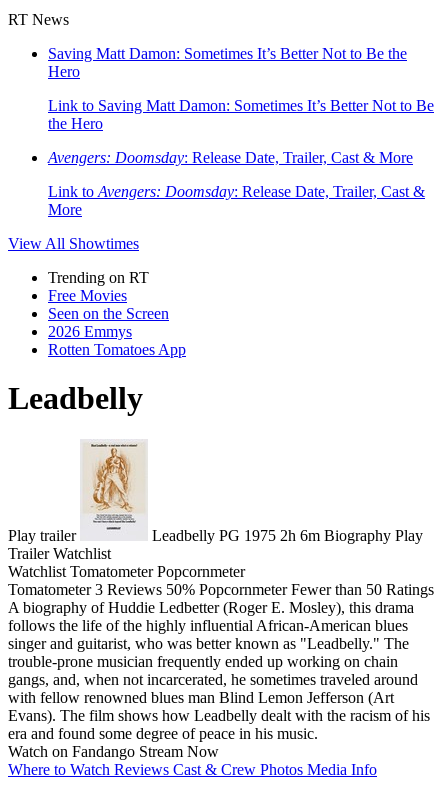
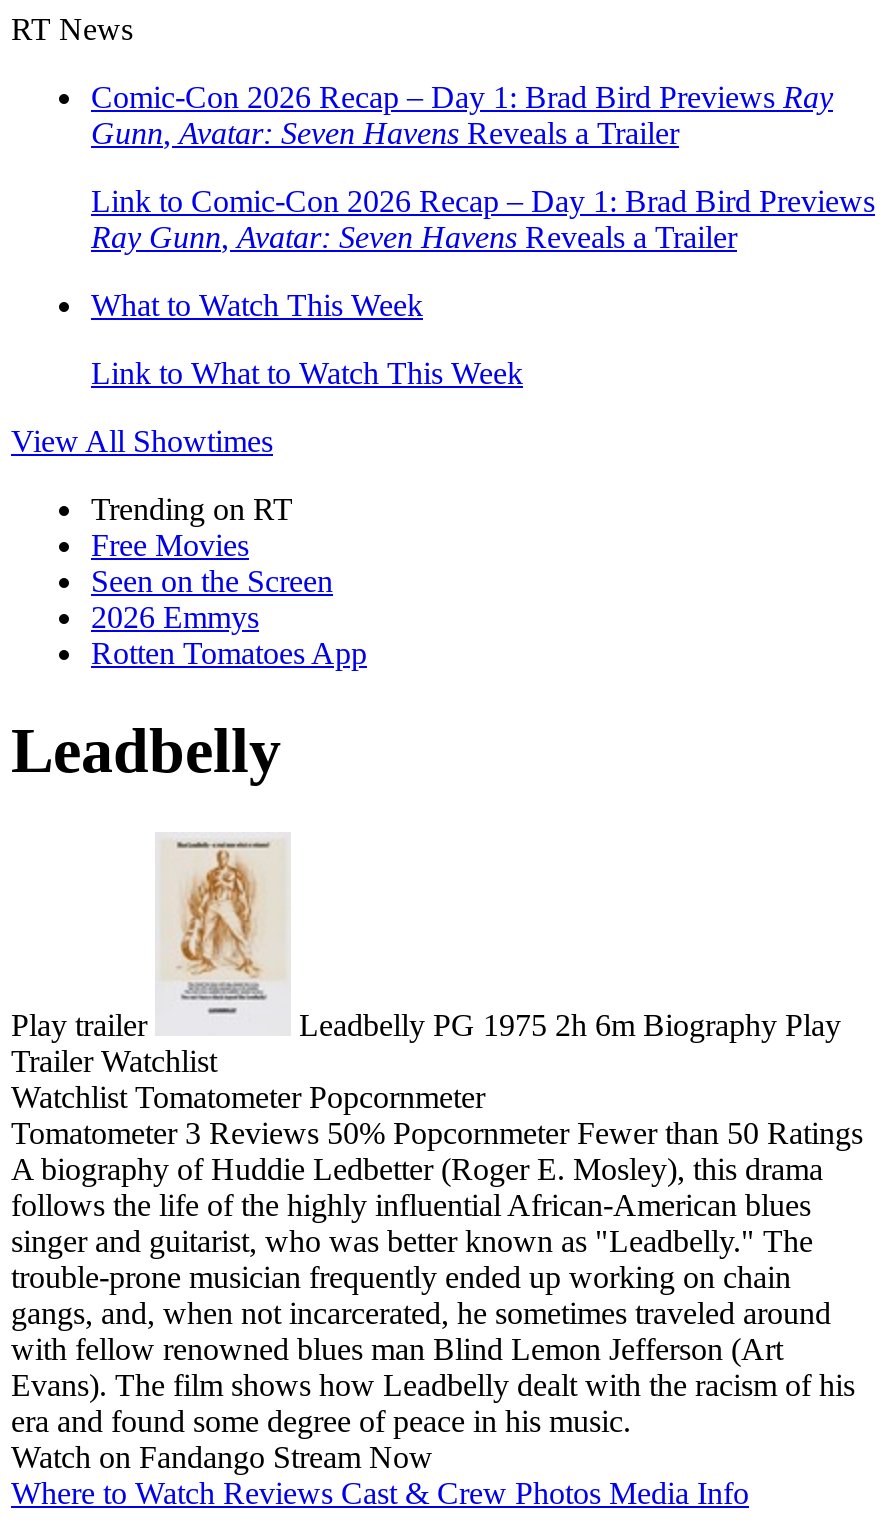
- Saving Matt Damon: Sometimes It’s Better Not to Be the
- Hero
+ Comic-Con 2026 Recap – Day 1: Brad Bird Previews Ray
+ Gunn, Avatar: Seven Havens Reveals a Trailer

- Link to Saving Matt Damon: Sometimes It’s Better Not to Be
- the Hero
+ Link to Comic-Con 2026 Recap – Day 1: Brad Bird Previews
+ Ray Gunn, Avatar: Seven Havens Reveals a Trailer

- Avengers: Doomsday: Release Date, Trailer, Cast & More
+ What to Watch This Week

- Link to Avengers: Doomsday: Release Date, Trailer, Cast &
- More
+ Link to What to Watch This Week
